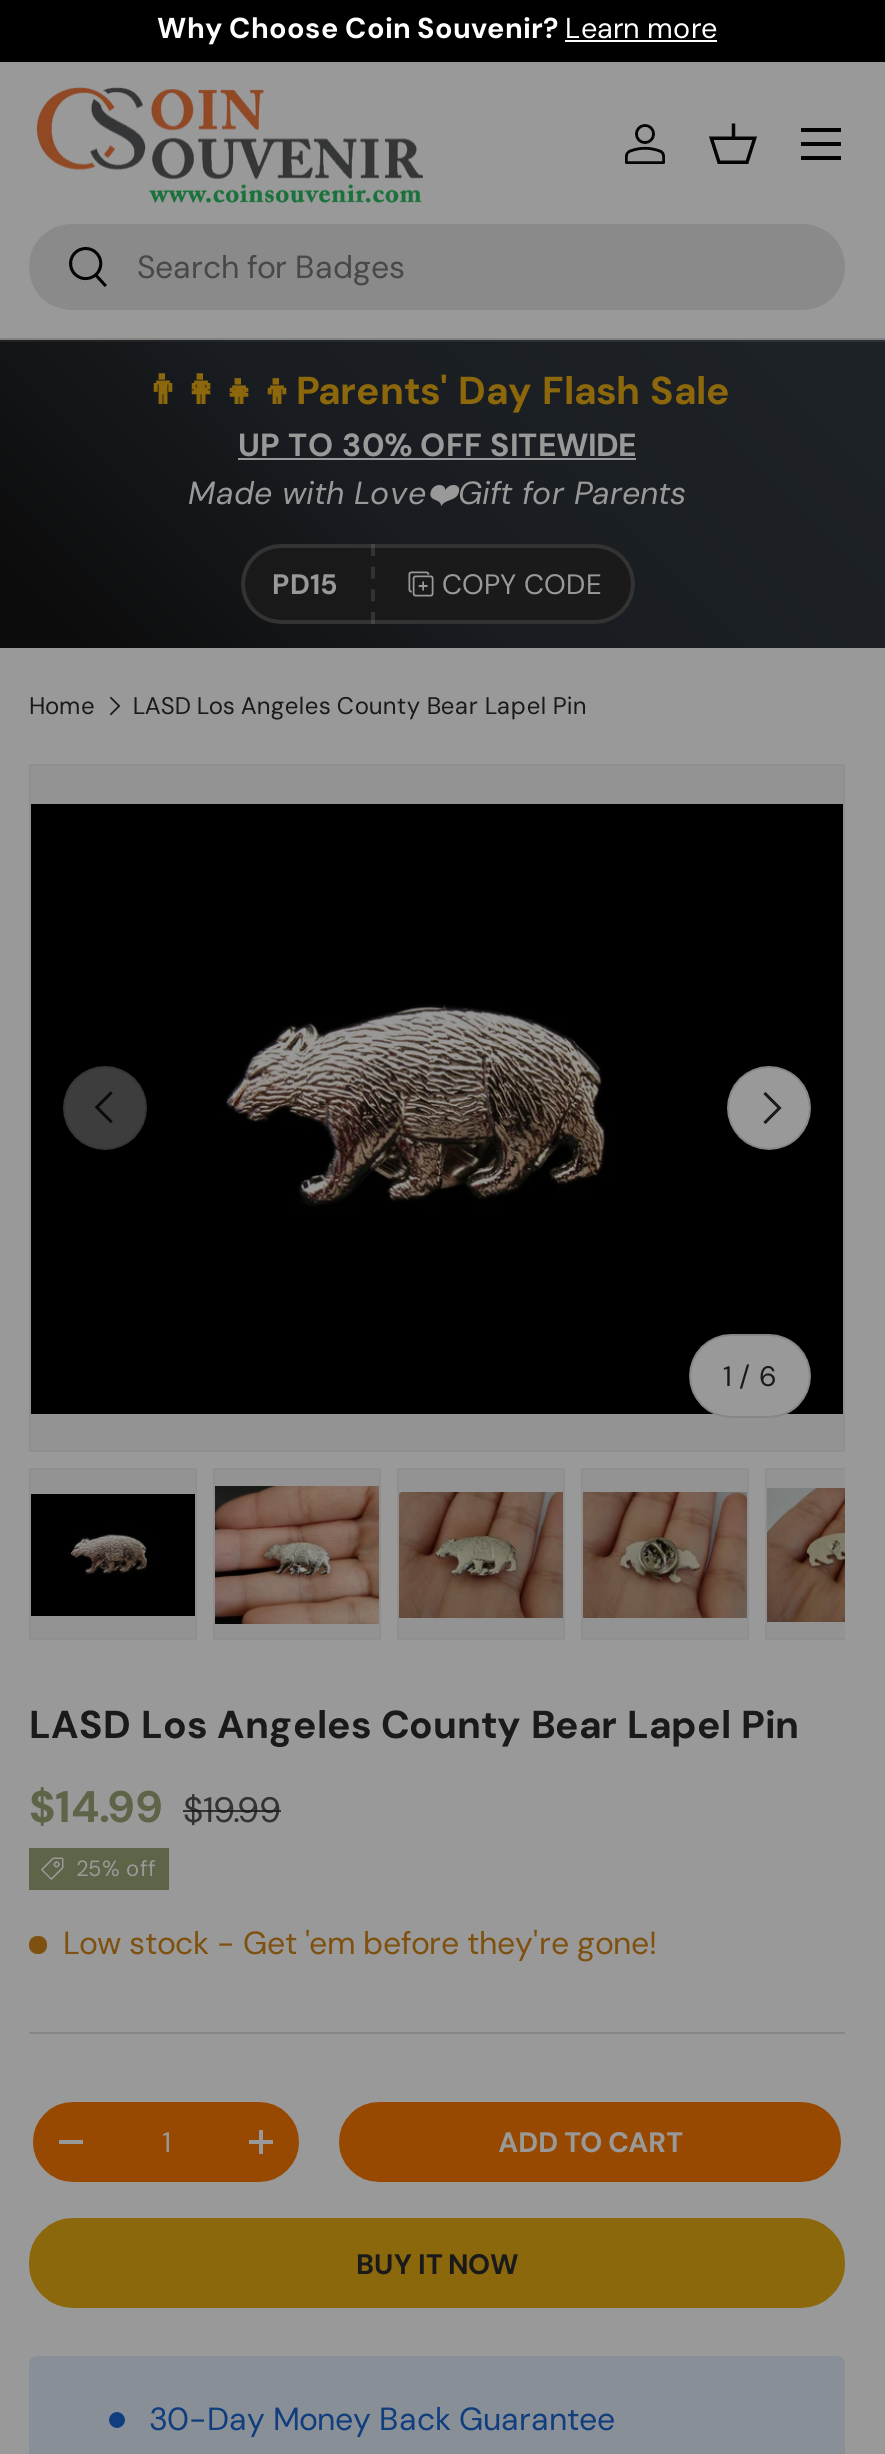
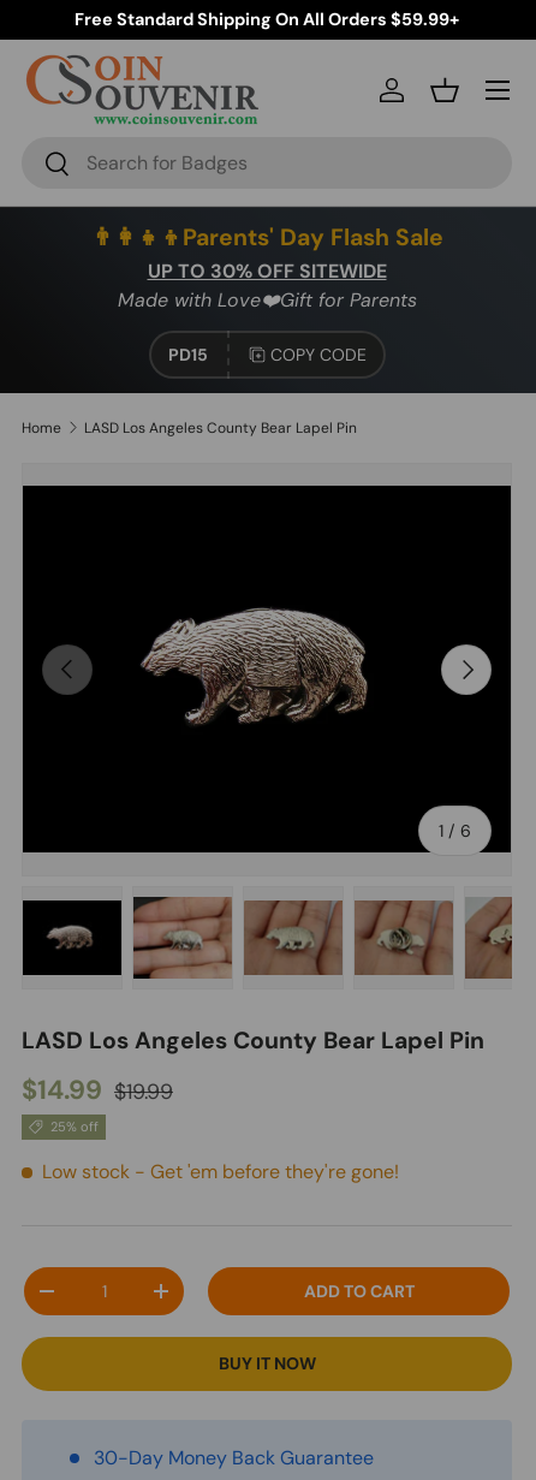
- Why Choose Coin Souvenir? Learn more
+ Free Standard Shipping On All Orders $59.99+
